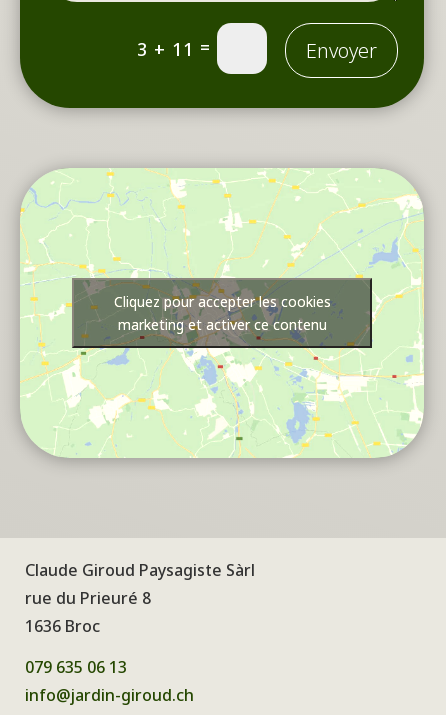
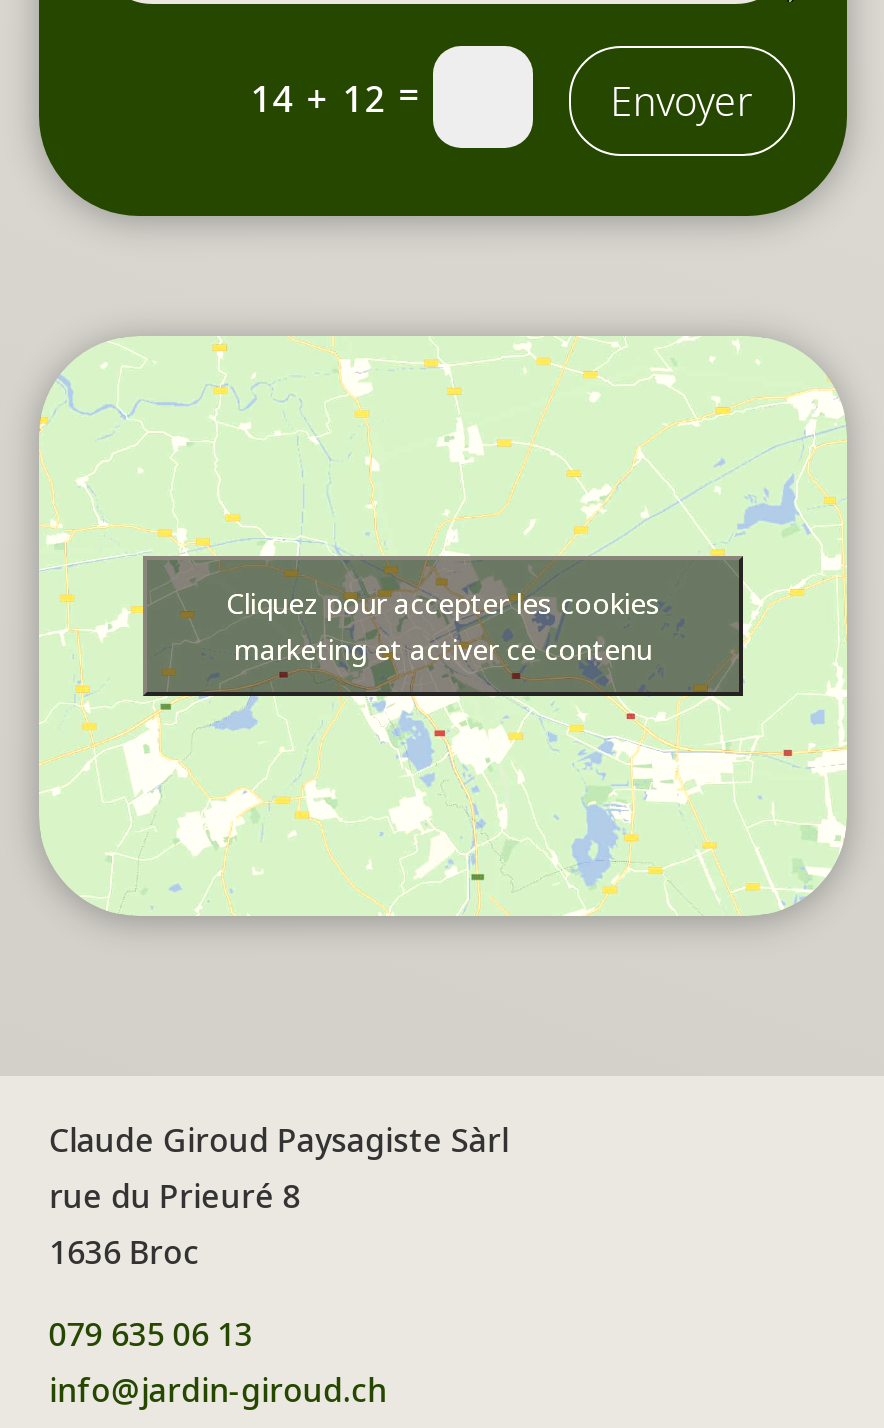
- 3 + 11 =
+ 14 + 12 =
